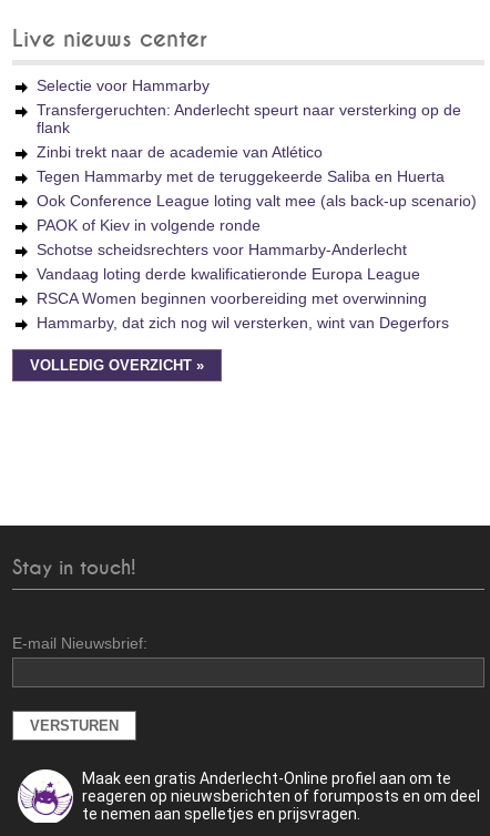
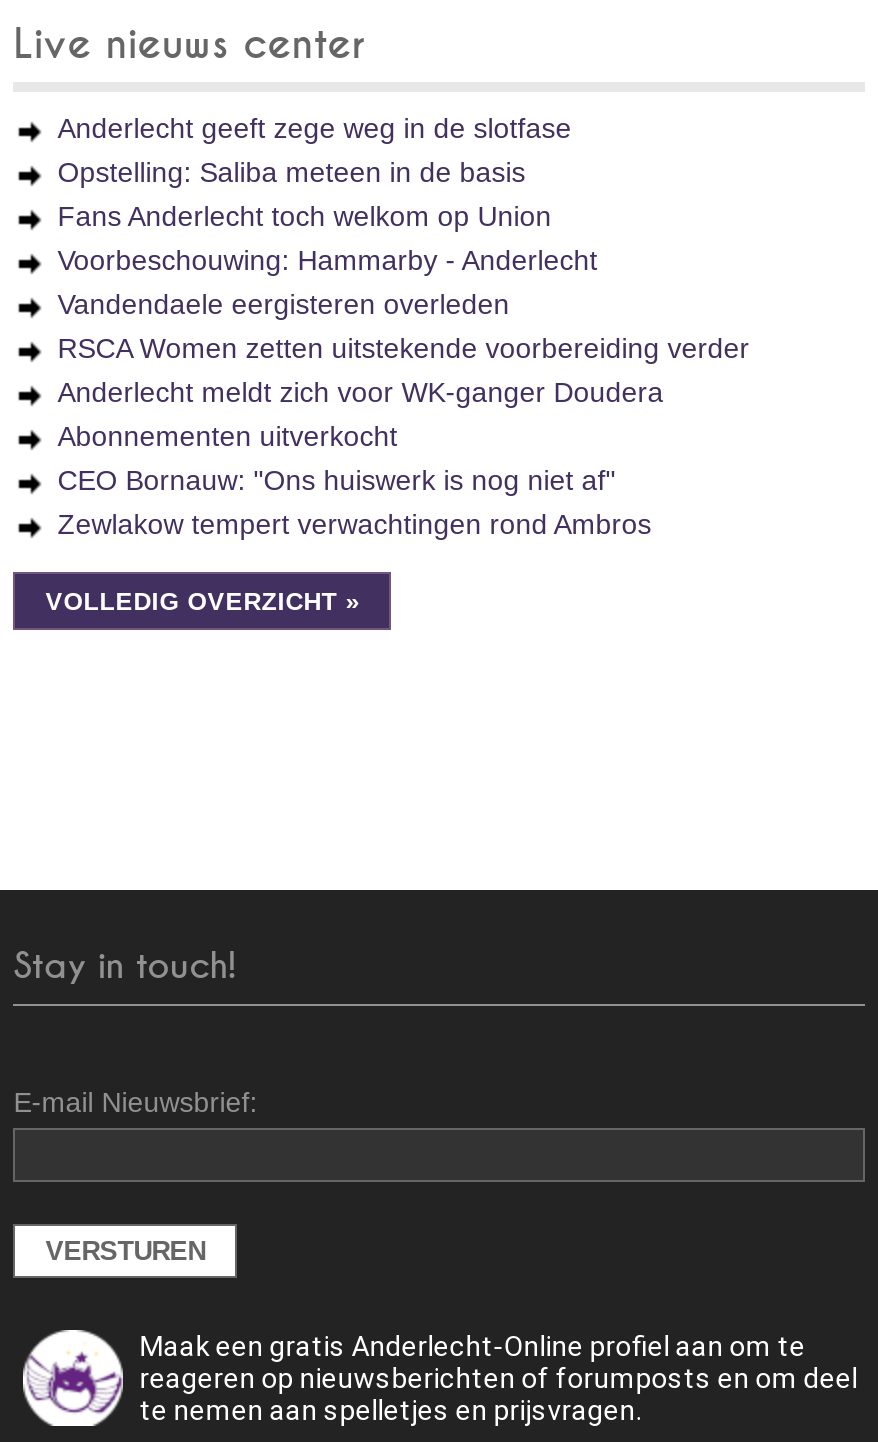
- Selectie voor Hammarby
- Transfergeruchten: Anderlecht speurt naar versterking op de
- flank
- Zinbi trekt naar de academie van Atlético
- Tegen Hammarby met de teruggekeerde Saliba en Huerta
- Ook Conference League loting valt mee (als back-up scenario)
- PAOK of Kiev in volgende ronde
- Schotse scheidsrechters voor Hammarby-Anderlecht
- Vandaag loting derde kwalificatieronde Europa League
- RSCA Women beginnen voorbereiding met overwinning
- Hammarby, dat zich nog wil versterken, wint van Degerfors
+ Anderlecht geeft zege weg in de slotfase
+ Opstelling: Saliba meteen in de basis
+ Fans Anderlecht toch welkom op Union
+ Voorbeschouwing: Hammarby - Anderlecht
+ Vandendaele eergisteren overleden
+ RSCA Women zetten uitstekende voorbereiding verder
+ Anderlecht meldt zich voor WK-ganger Doudera
+ Abonnementen uitverkocht
+ CEO Bornauw: "Ons huiswerk is nog niet af"
+ Zewlakow tempert verwachtingen rond Ambros
